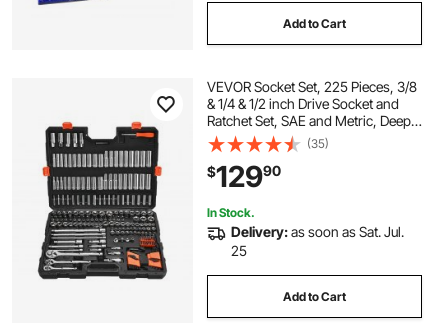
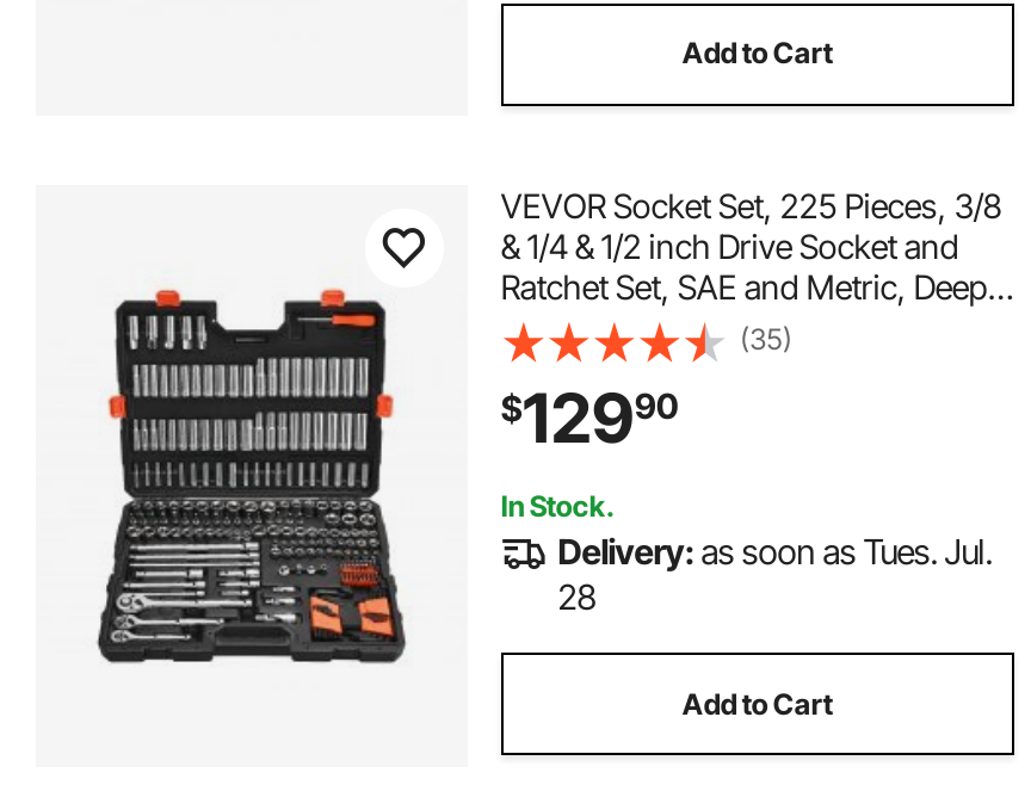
- Delivery: as soon as Sat. Jul.
+ Delivery: as soon as Tues. Jul.

- 25
+ 28
